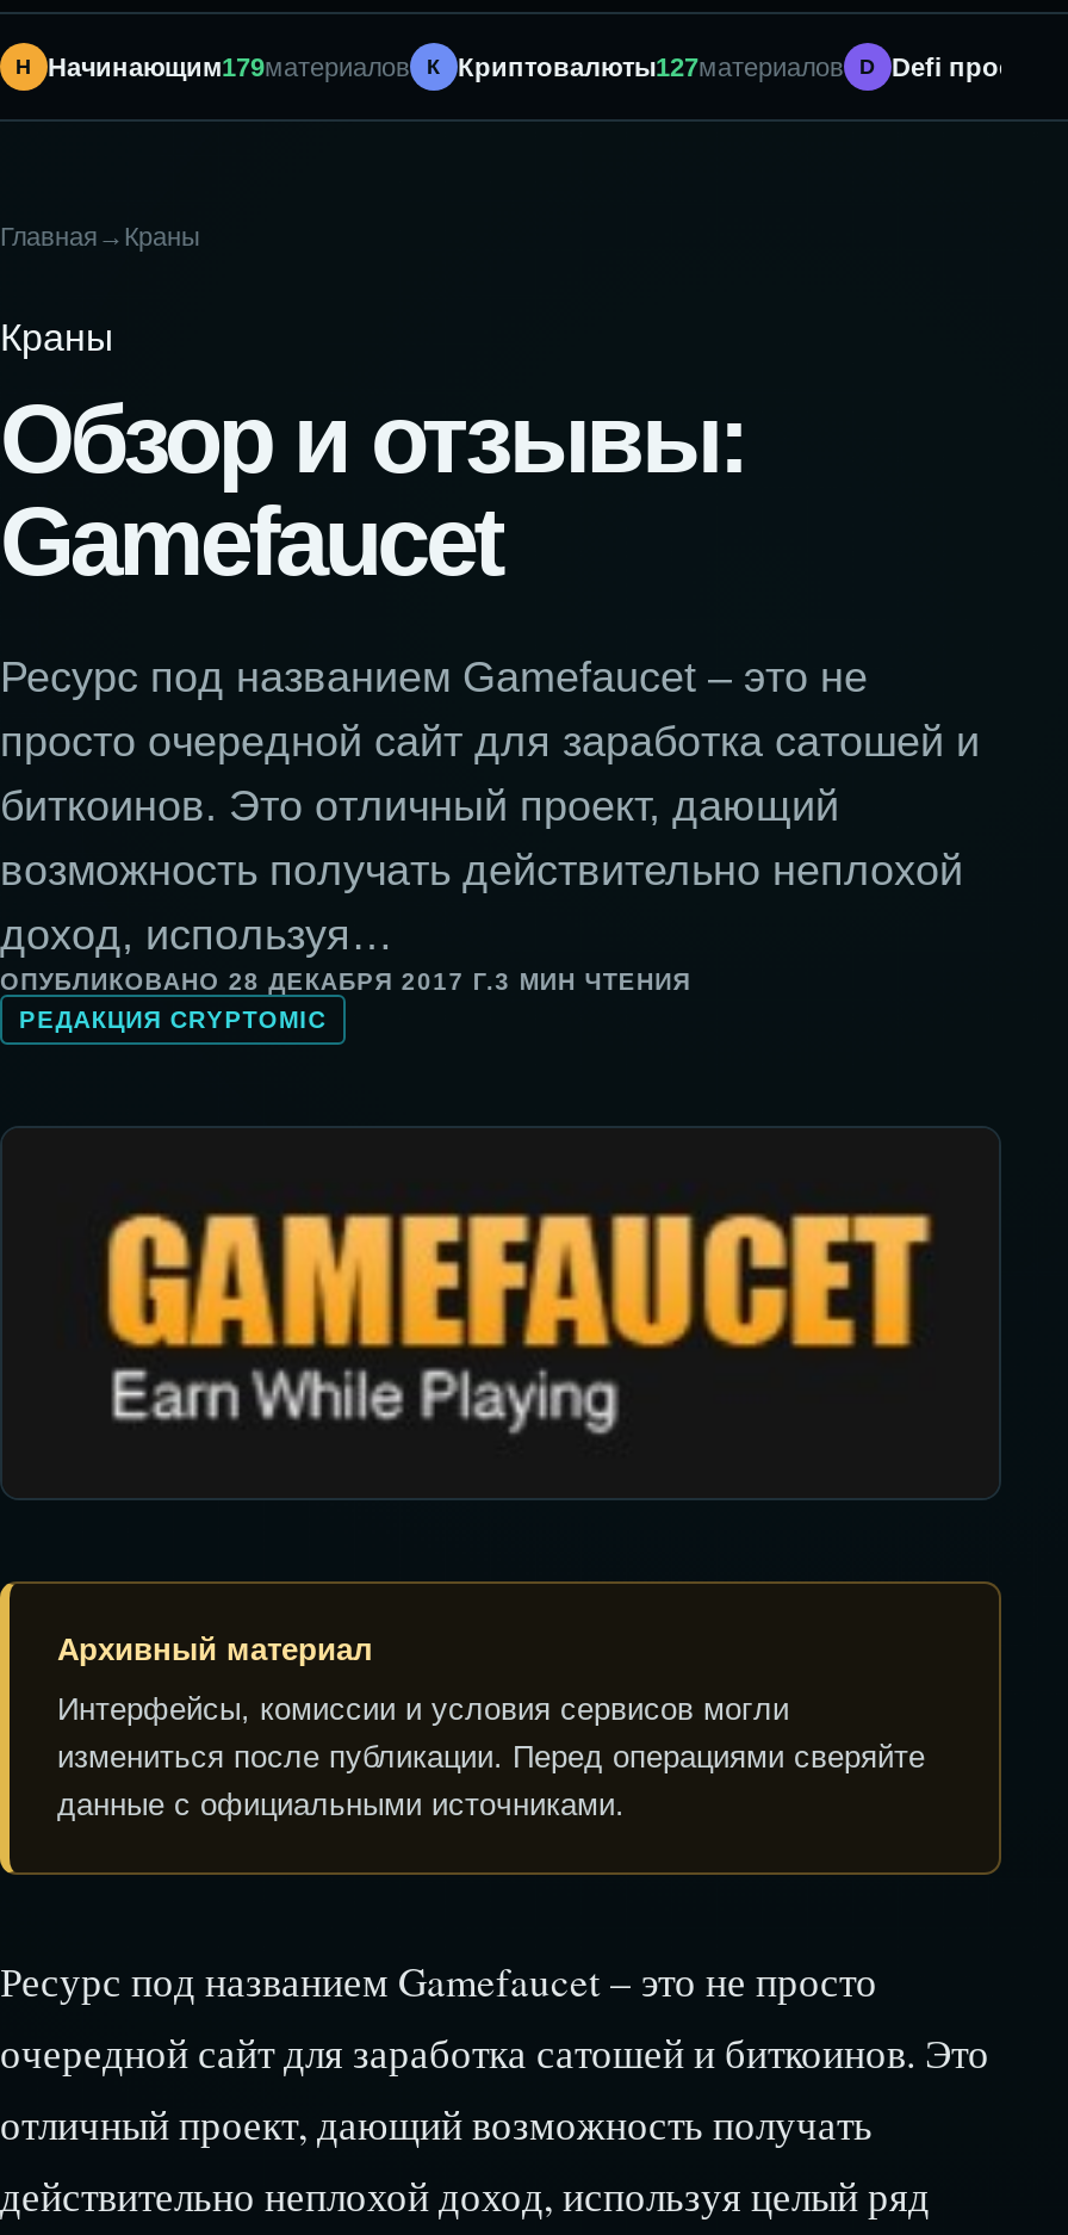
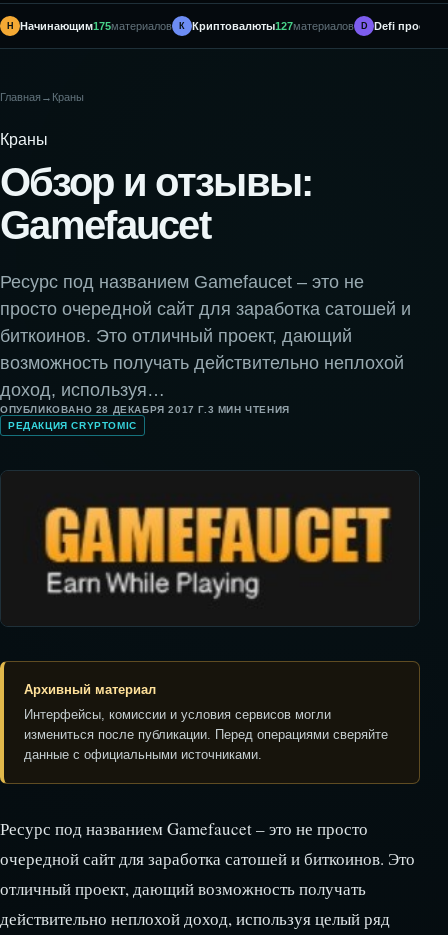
- Начинающим179материалов
+ Начинающим175материалов
